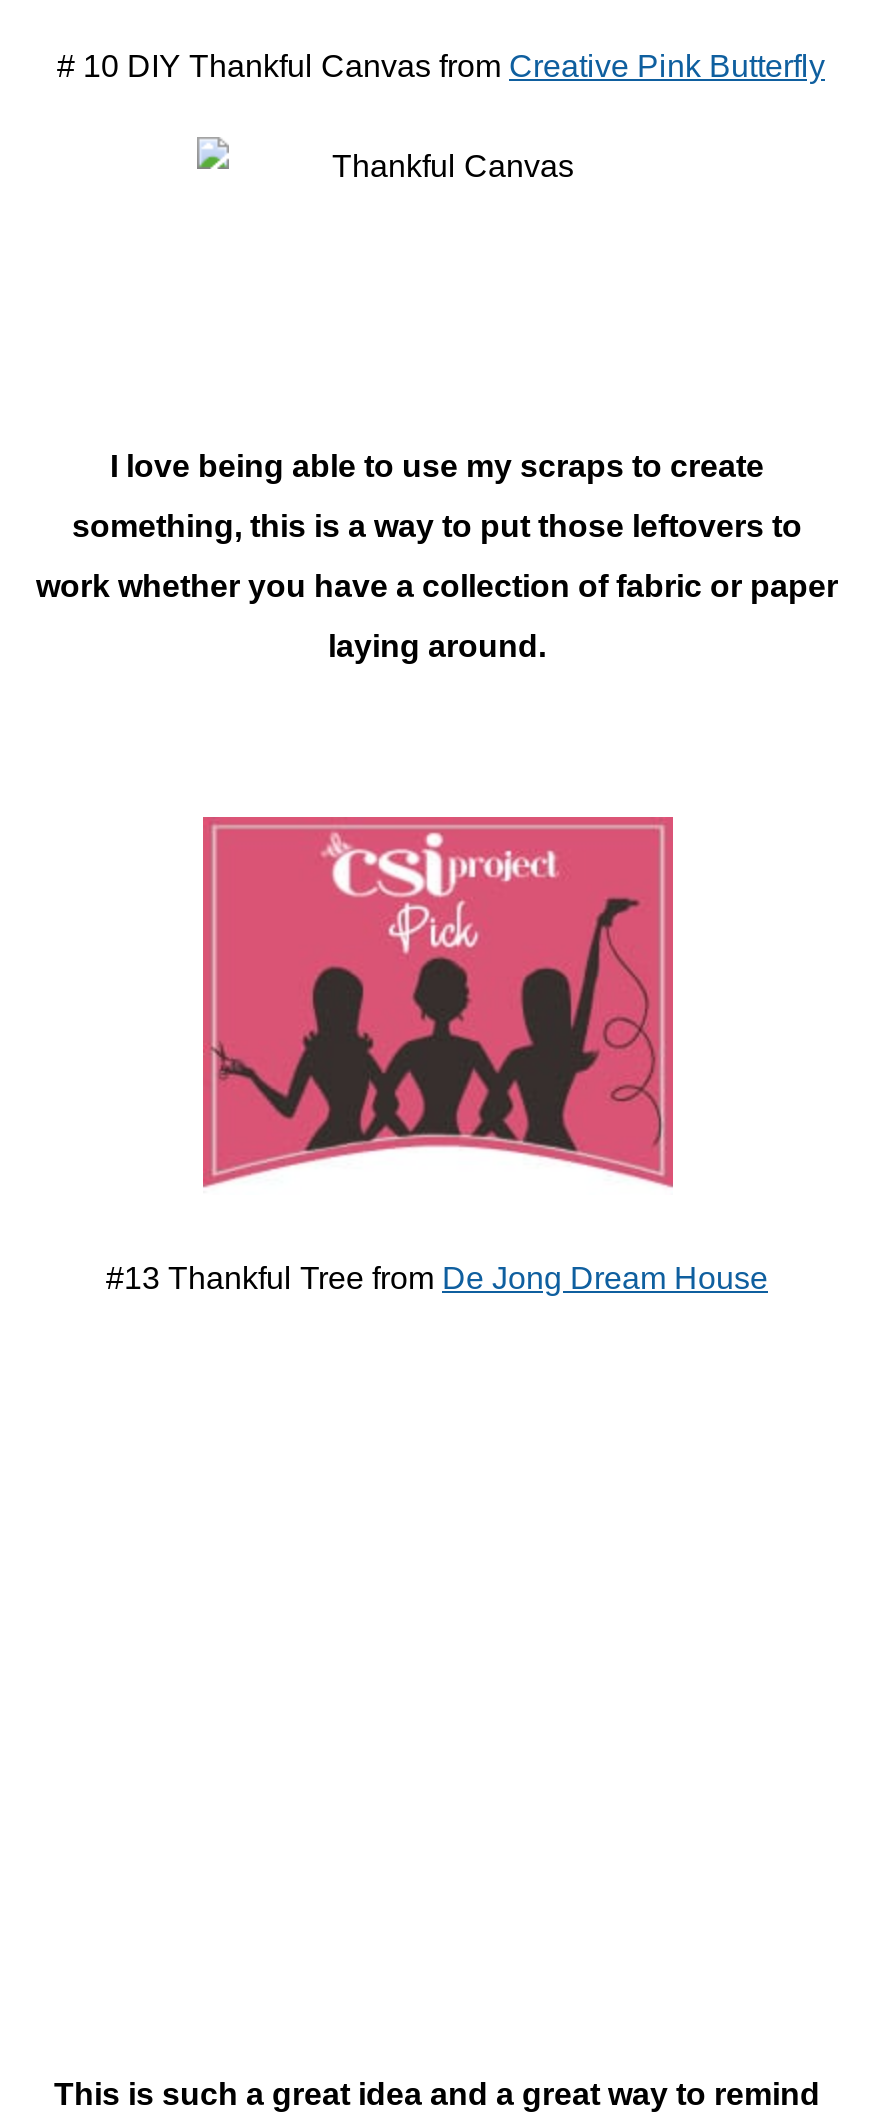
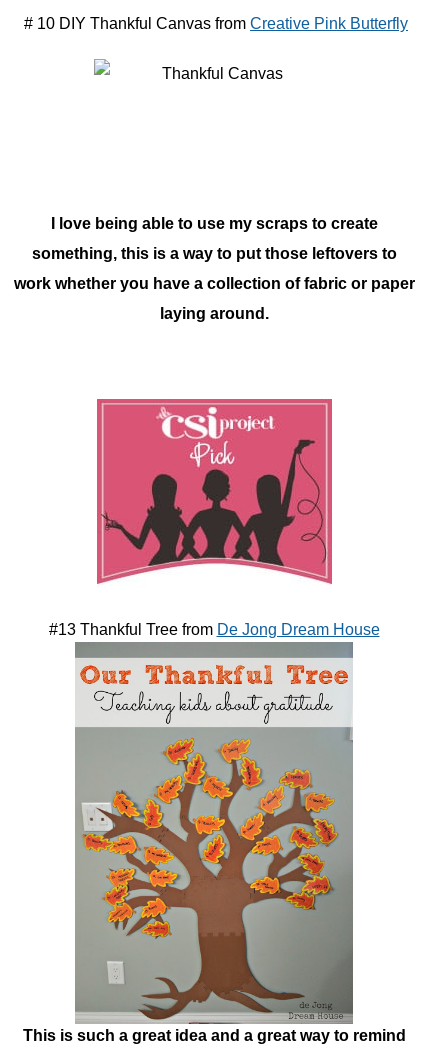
+ [image]
